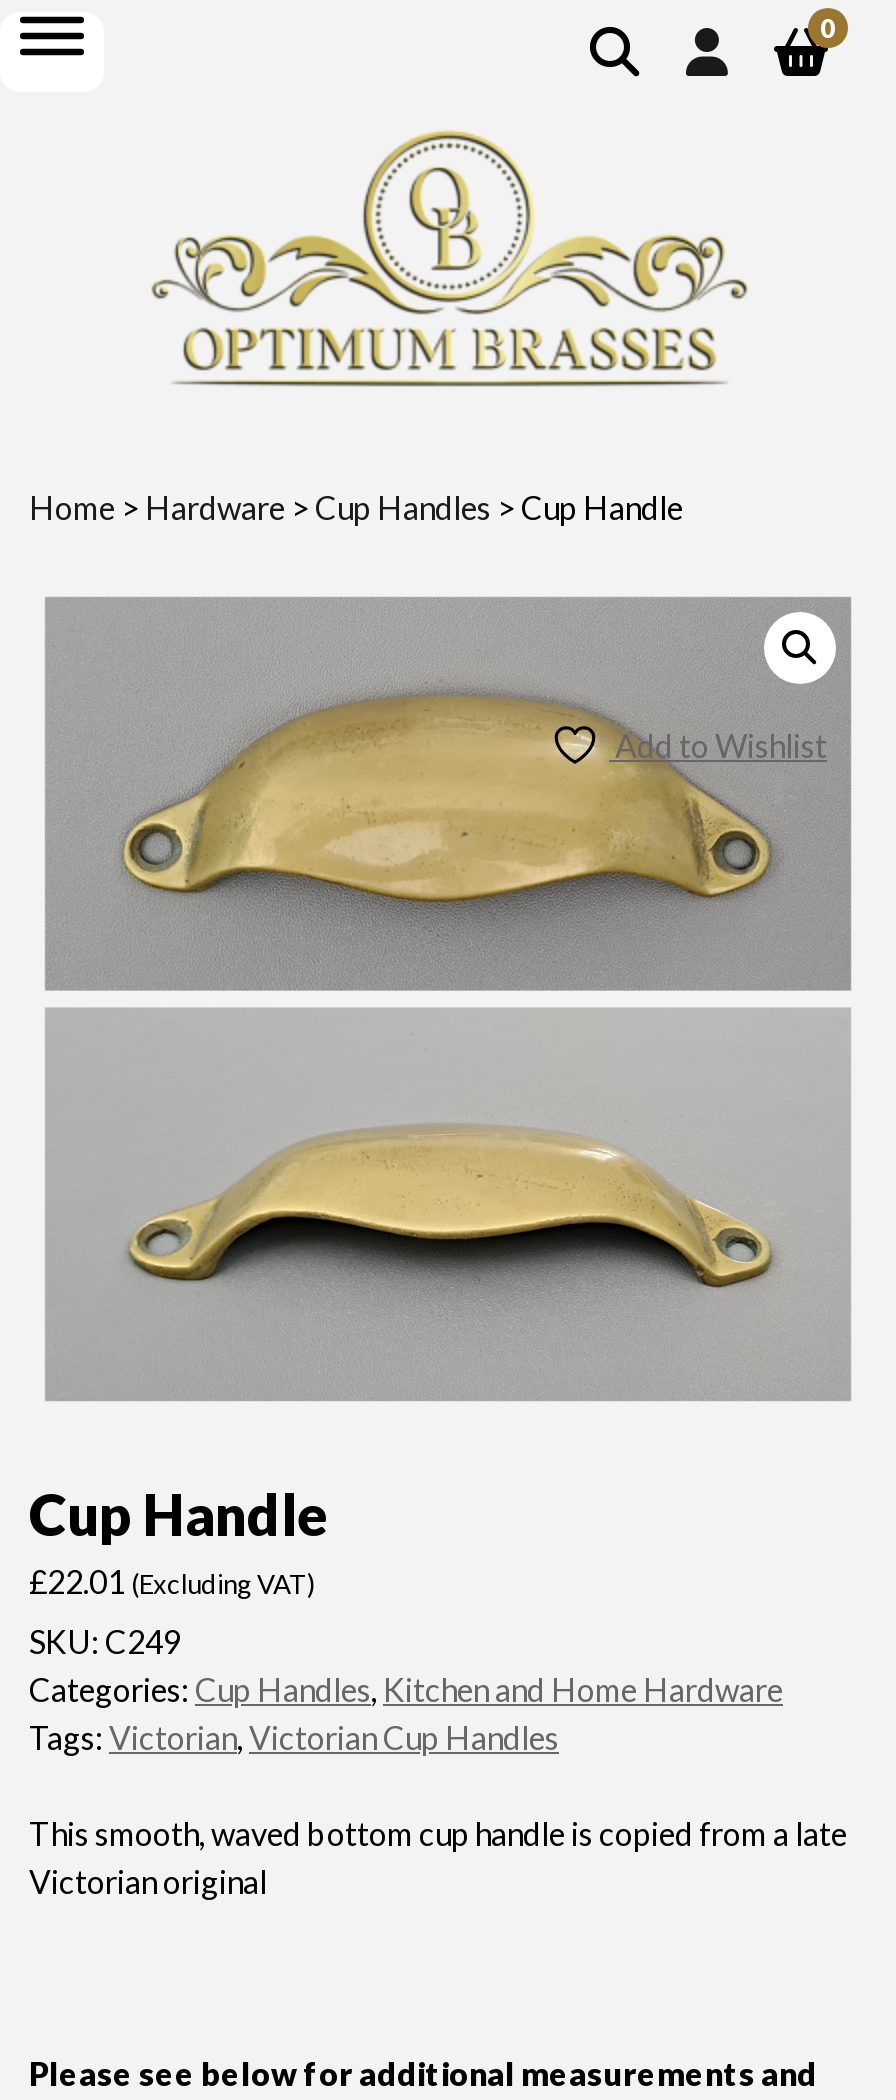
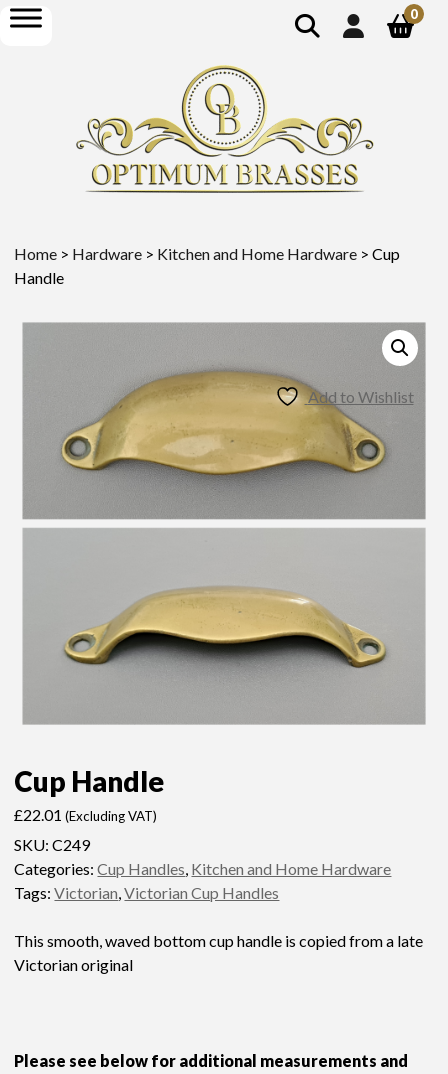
- Home > Hardware > Cup Handles > Cup Handle
+ Home > Hardware > Kitchen and Home Hardware > Cup
+ Handle
